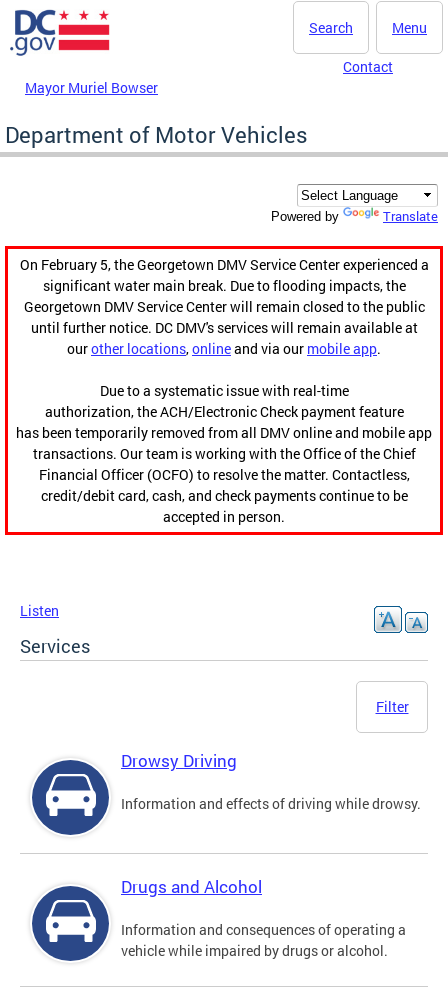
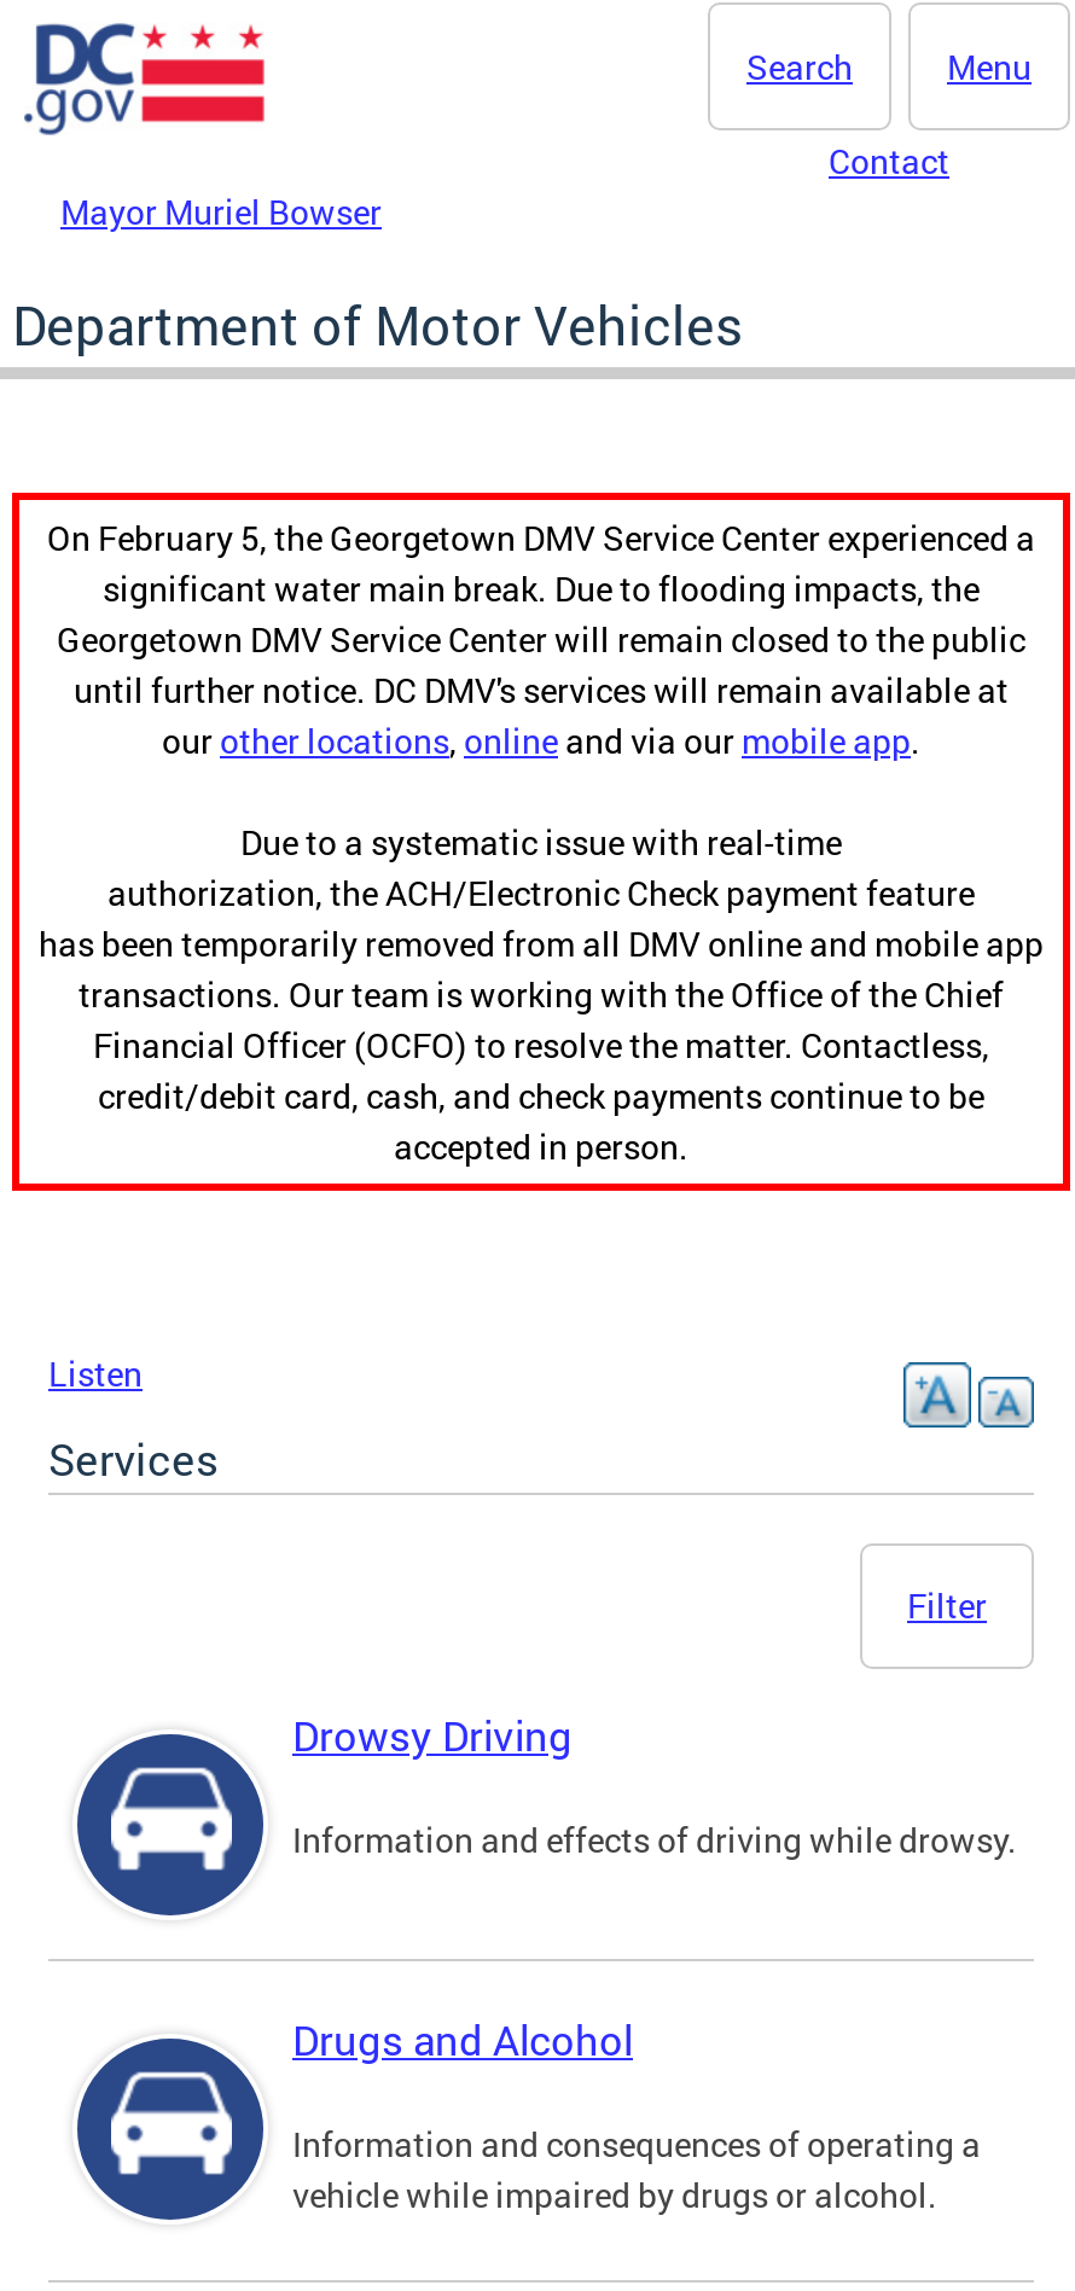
- Powered by
- Translate
